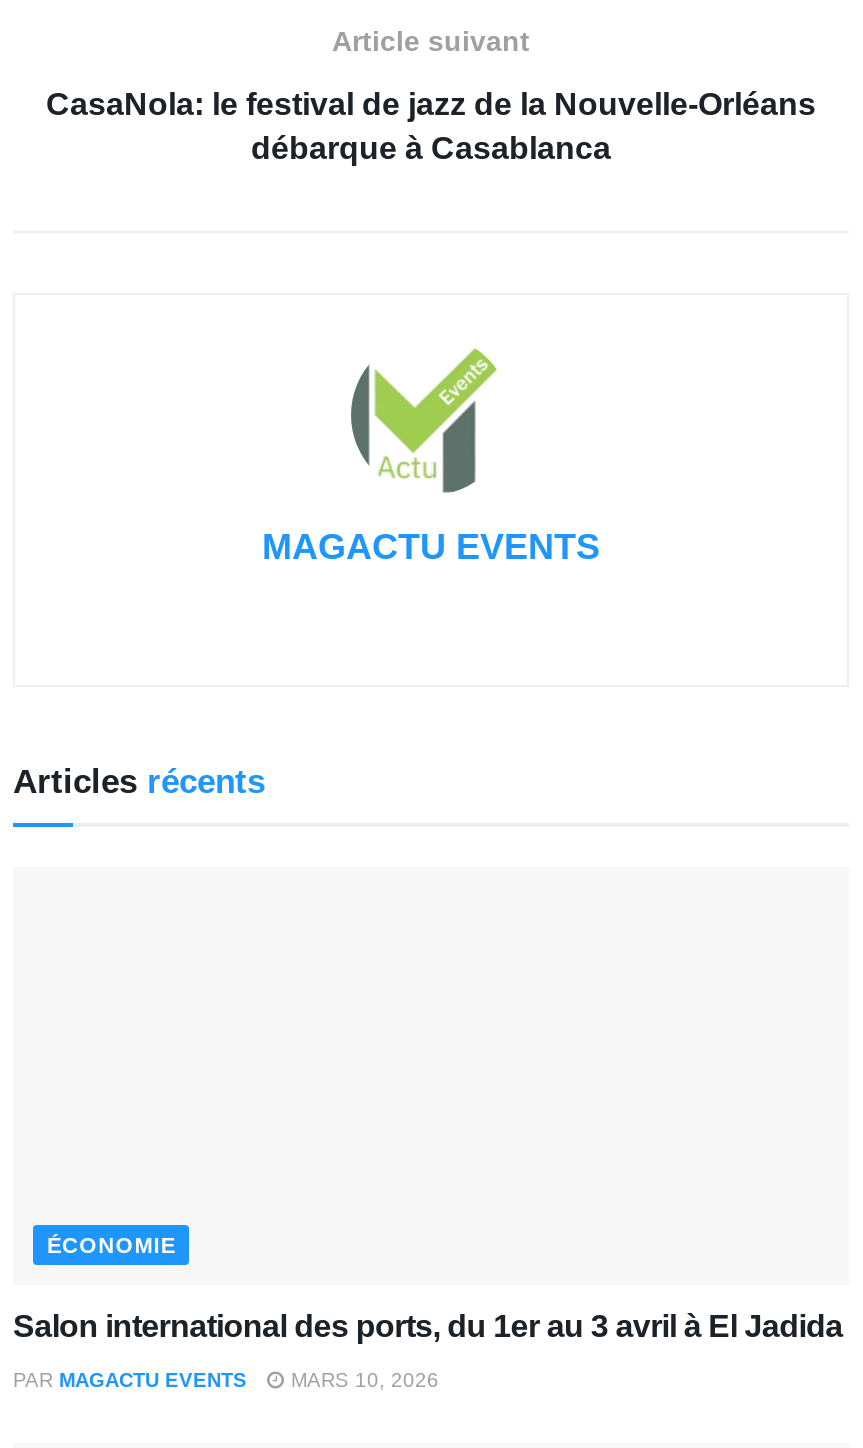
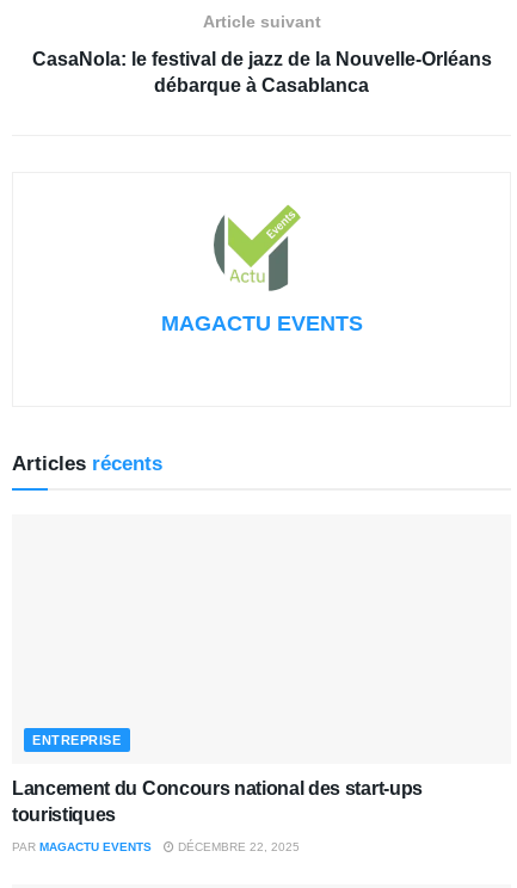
- ÉCONOMIE
+ ENTREPRISE

- Salon international des ports, du 1er au 3 avril à El Jadida
+ Lancement du Concours national des start-ups
+ touristiques

- PAR MAGACTU EVENTS MARS 10, 2026
+ PAR MAGACTU EVENTS DÉCEMBRE 22, 2025
